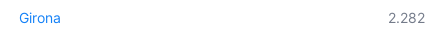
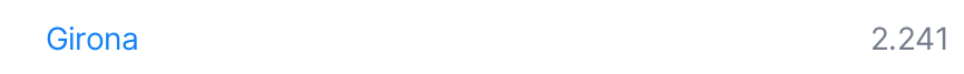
- 2.282
+ 2.241
